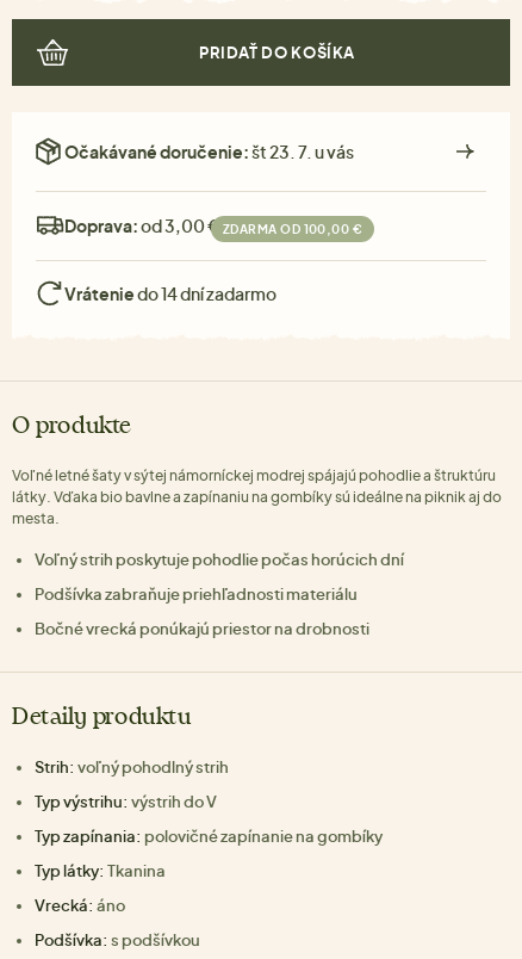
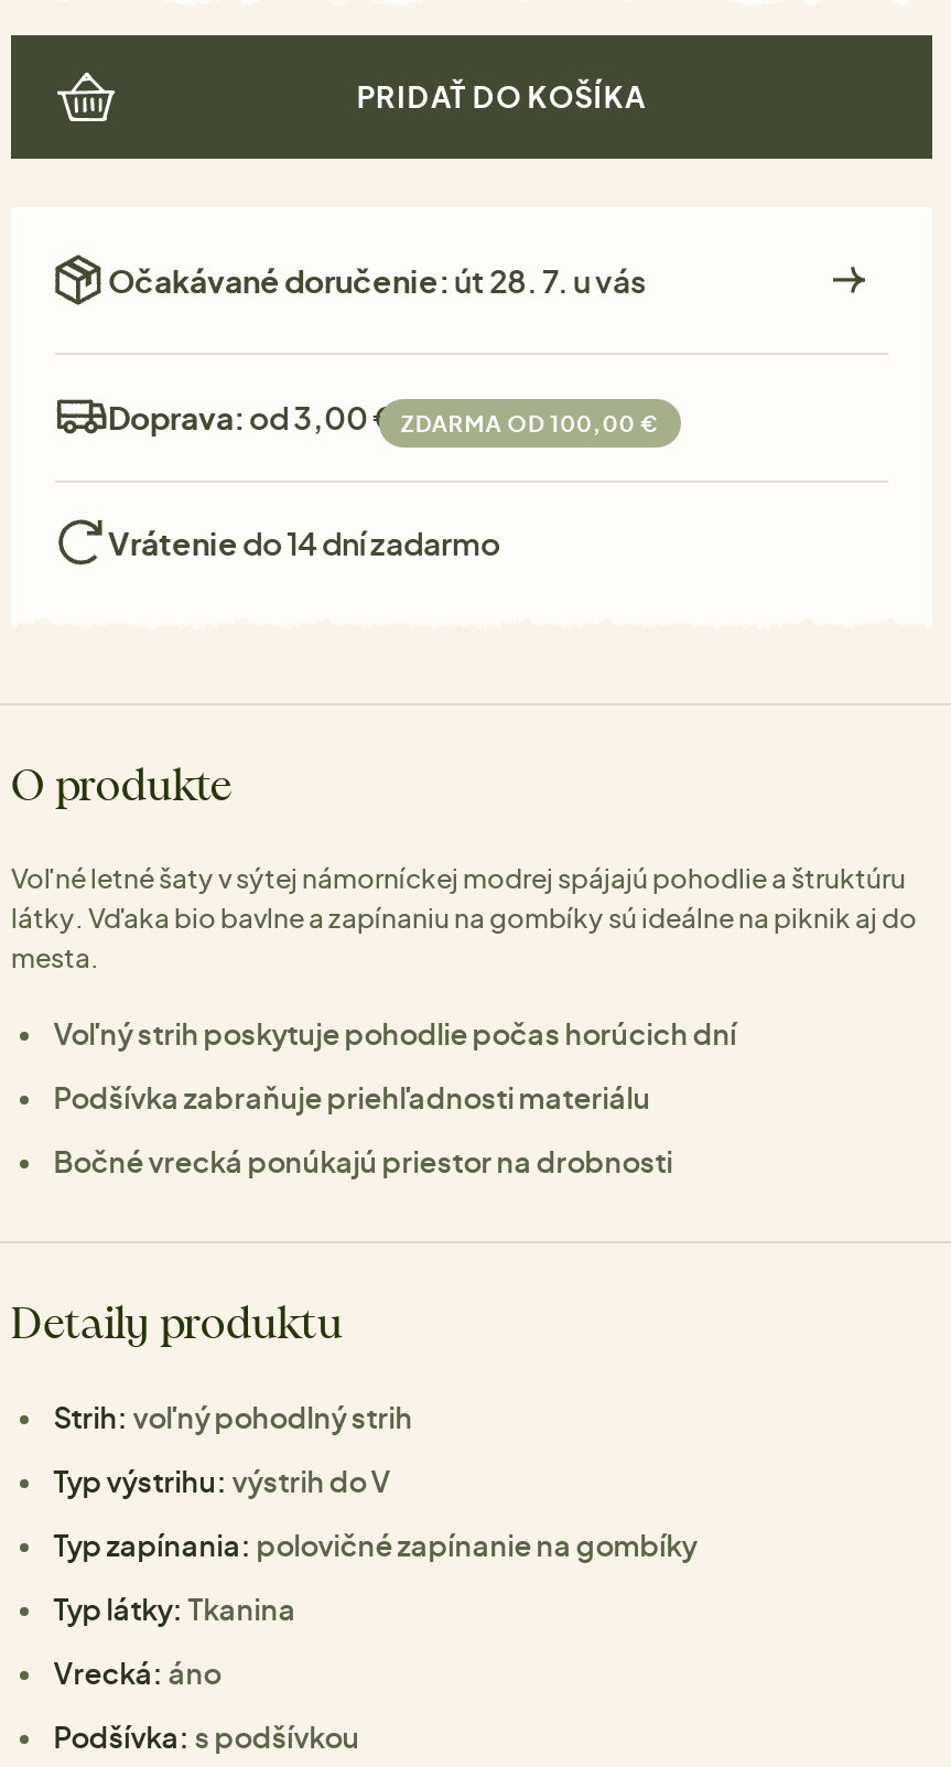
- Očakávané doručenie: št 23. 7. u vás
+ Očakávané doručenie: út 28. 7. u vás
